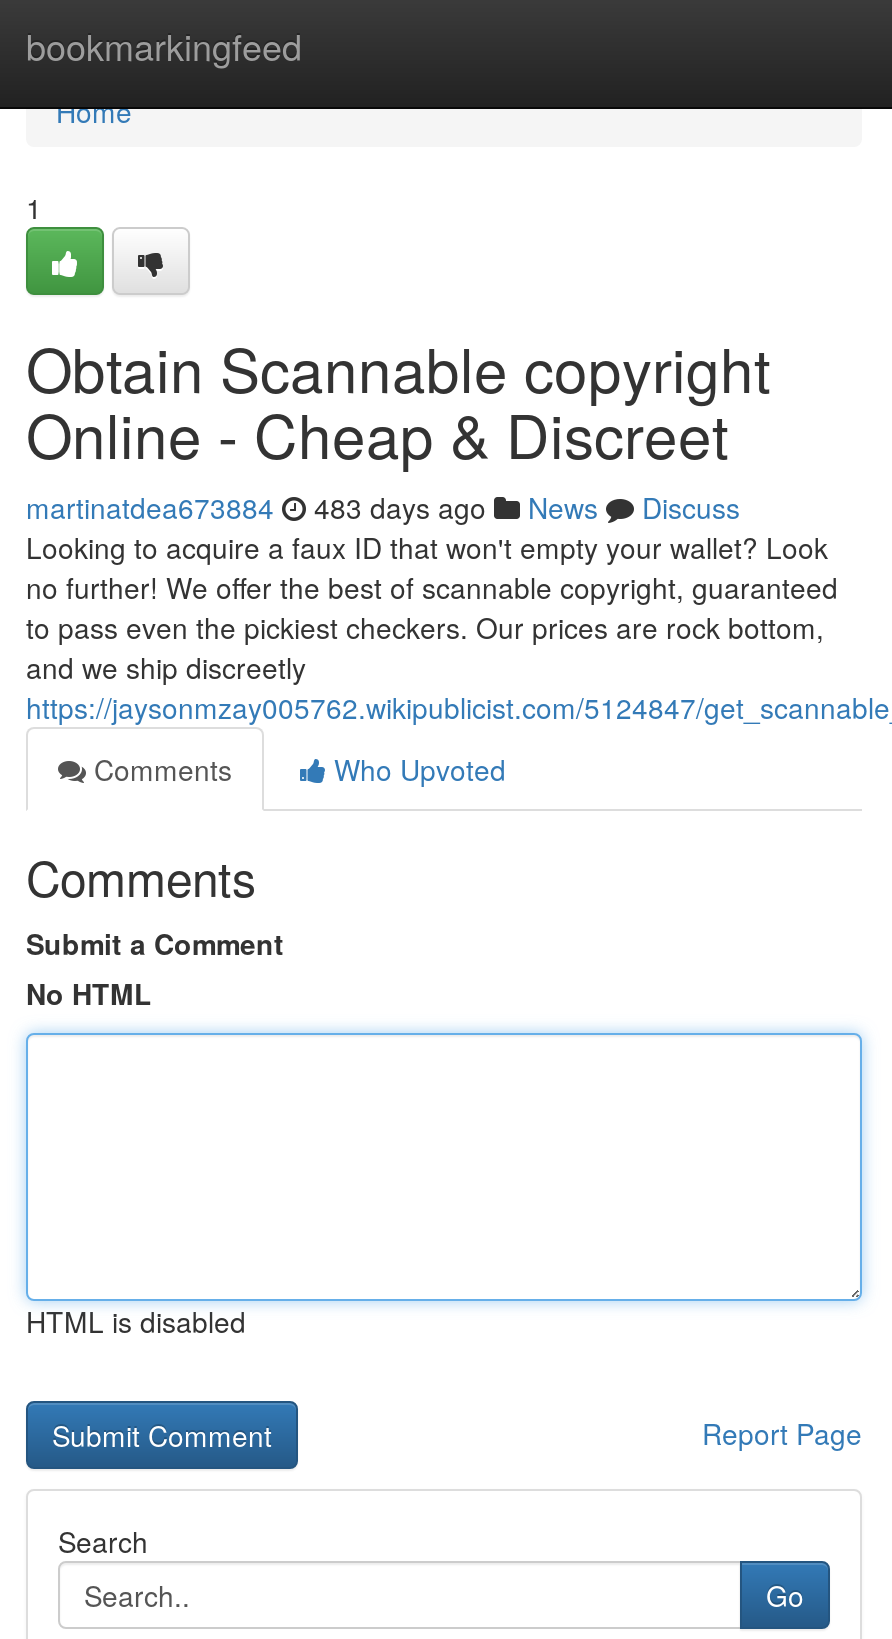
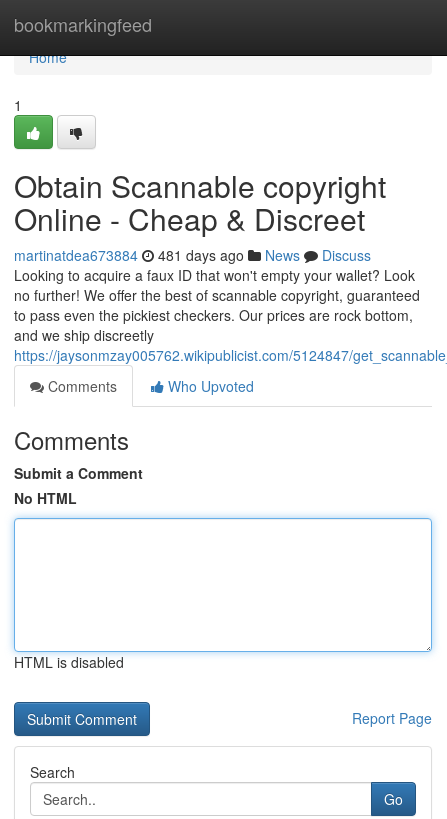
- martinatdea673884 483 days ago News Discuss
+ martinatdea673884 481 days ago News Discuss
